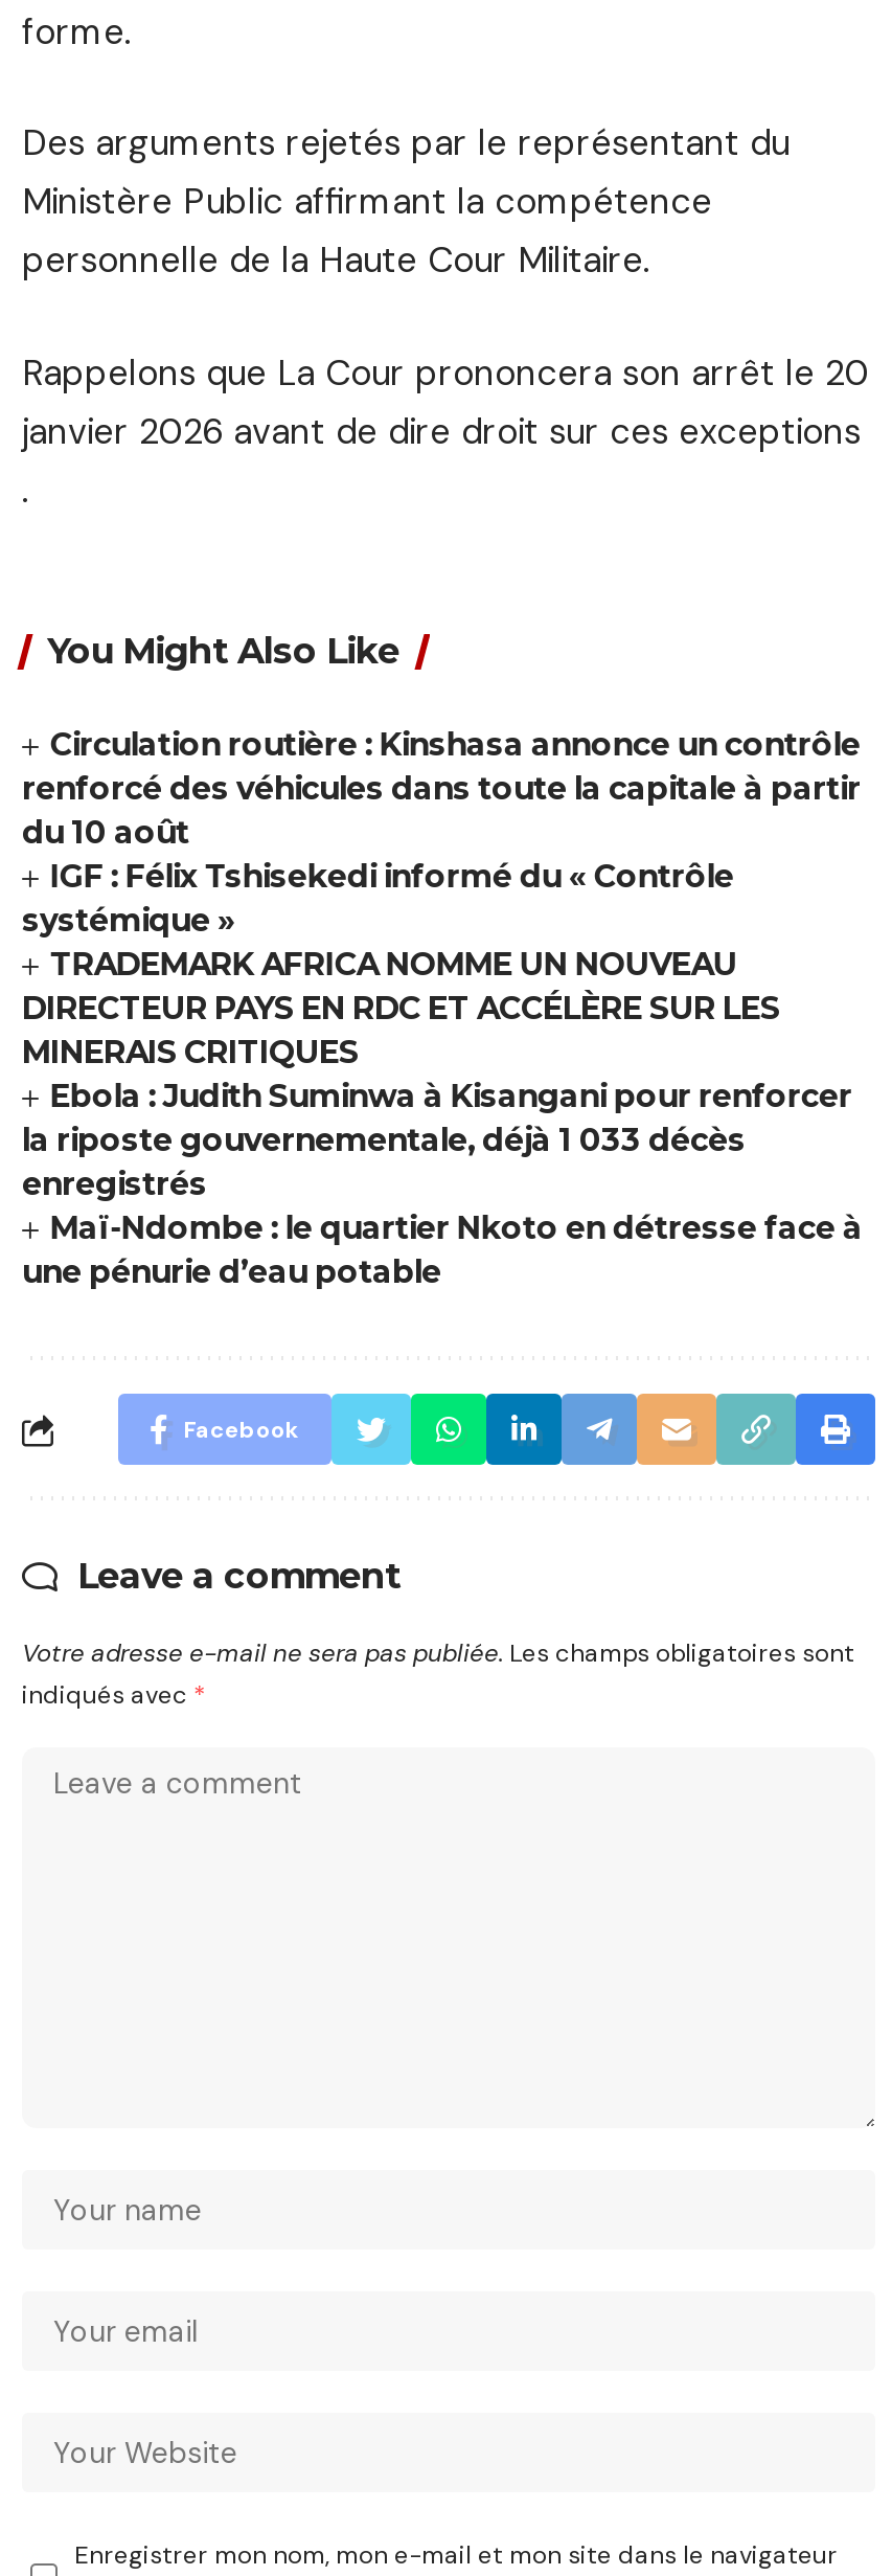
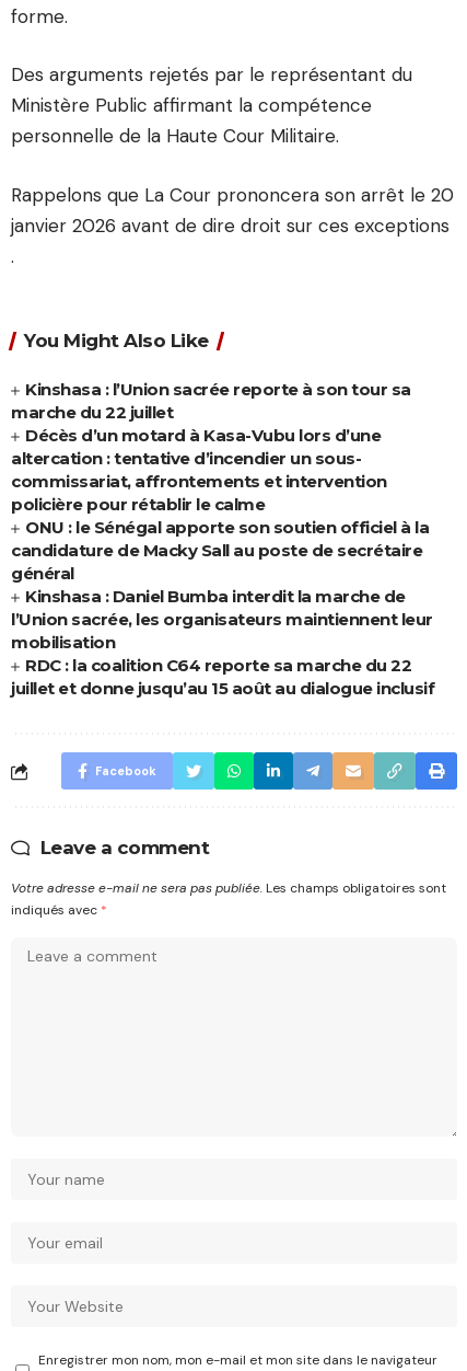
- Circulation routière : Kinshasa annonce un contrôle
- renforcé des véhicules dans toute la capitale à partir
- du 10 août
- IGF : Félix Tshisekedi informé du « Contrôle
- systémique »
- TRADEMARK AFRICA NOMME UN NOUVEAU
- DIRECTEUR PAYS EN RDC ET ACCÉLÈRE SUR LES
- MINERAIS CRITIQUES
- Ebola : Judith Suminwa à Kisangani pour renforcer
- la riposte gouvernementale, déjà 1 033 décès
- enregistrés
- Maï-Ndombe : le quartier Nkoto en détresse face à
- une pénurie d’eau potable
+ Kinshasa : l’Union sacrée reporte à son tour sa
+ marche du 22 juillet
+ Décès d’un motard à Kasa-Vubu lors d’une
+ altercation : tentative d’incendier un sous-
+ commissariat, affrontements et intervention
+ policière pour rétablir le calme
+ ONU : le Sénégal apporte son soutien officiel à la
+ candidature de Macky Sall au poste de secrétaire
+ général
+ Kinshasa : Daniel Bumba interdit la marche de
+ l’Union sacrée, les organisateurs maintiennent leur
+ mobilisation
+ RDC : la coalition C64 reporte sa marche du 22
+ juillet et donne jusqu’au 15 août au dialogue inclusif
